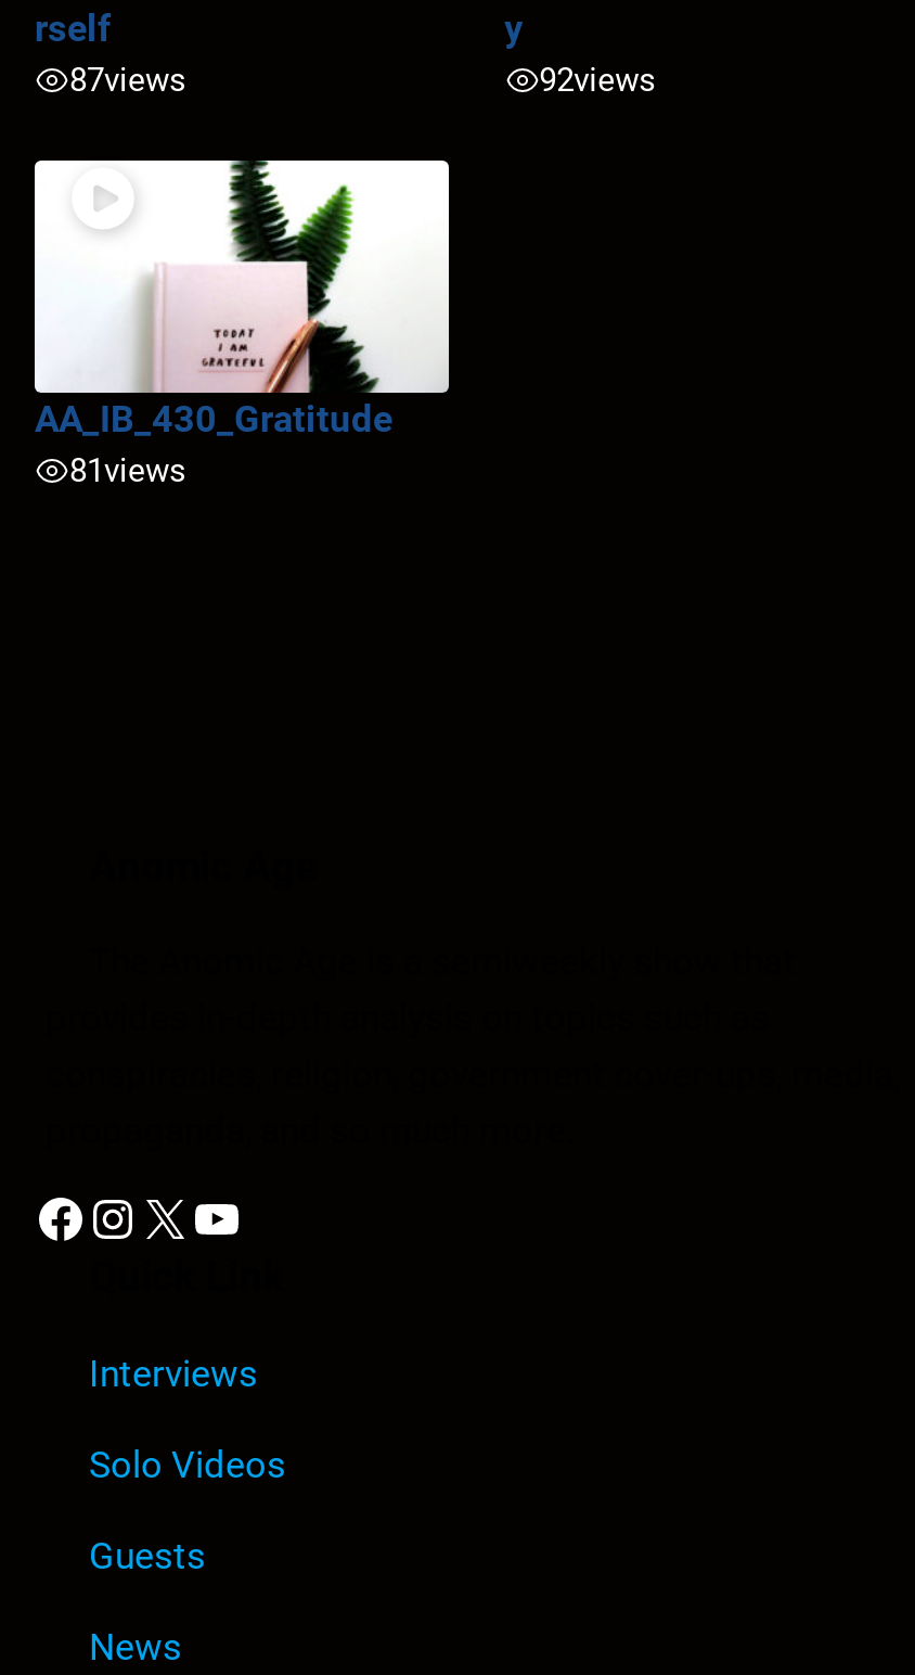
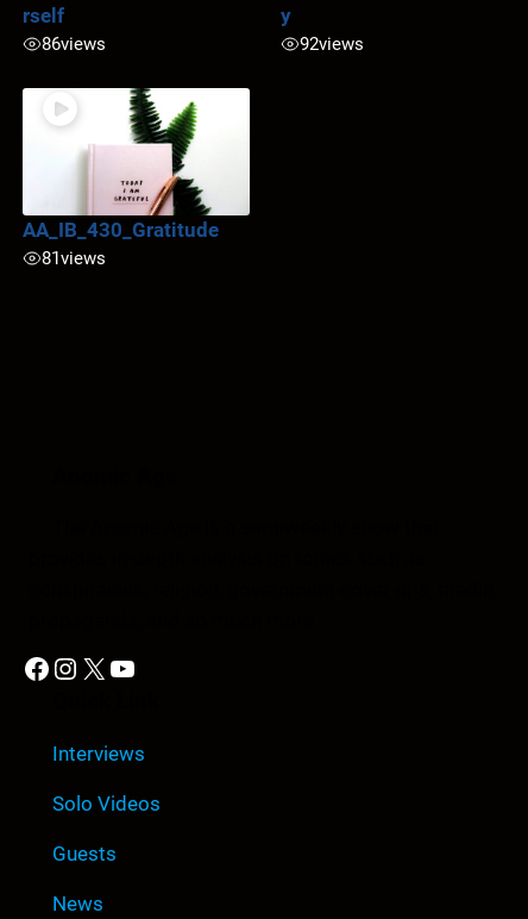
- 87views
+ 86views
